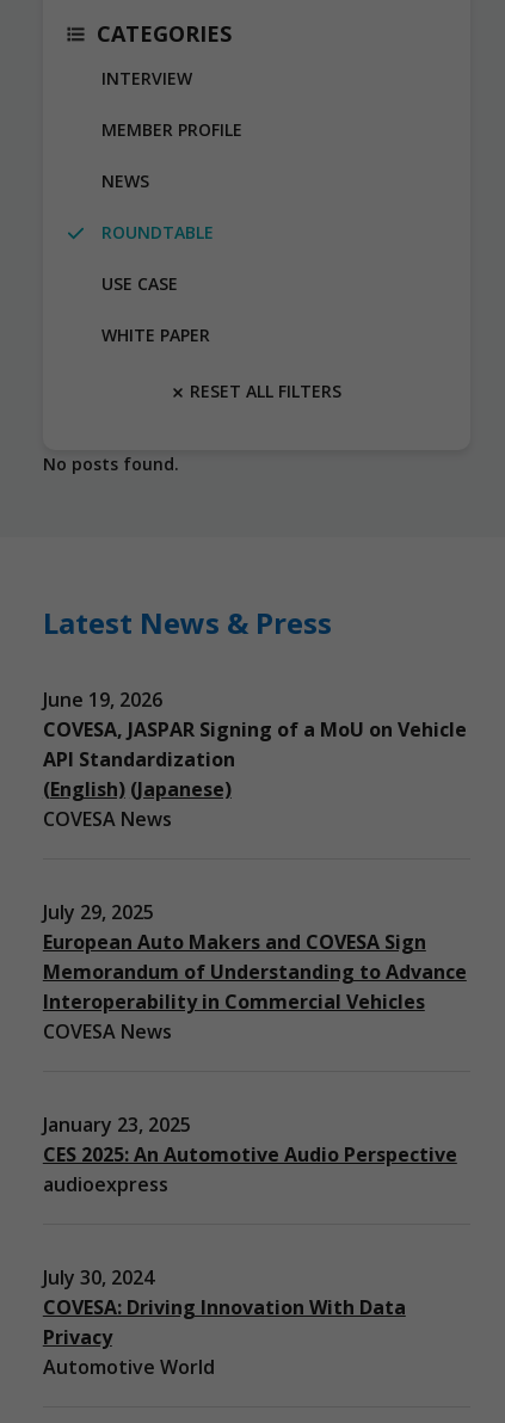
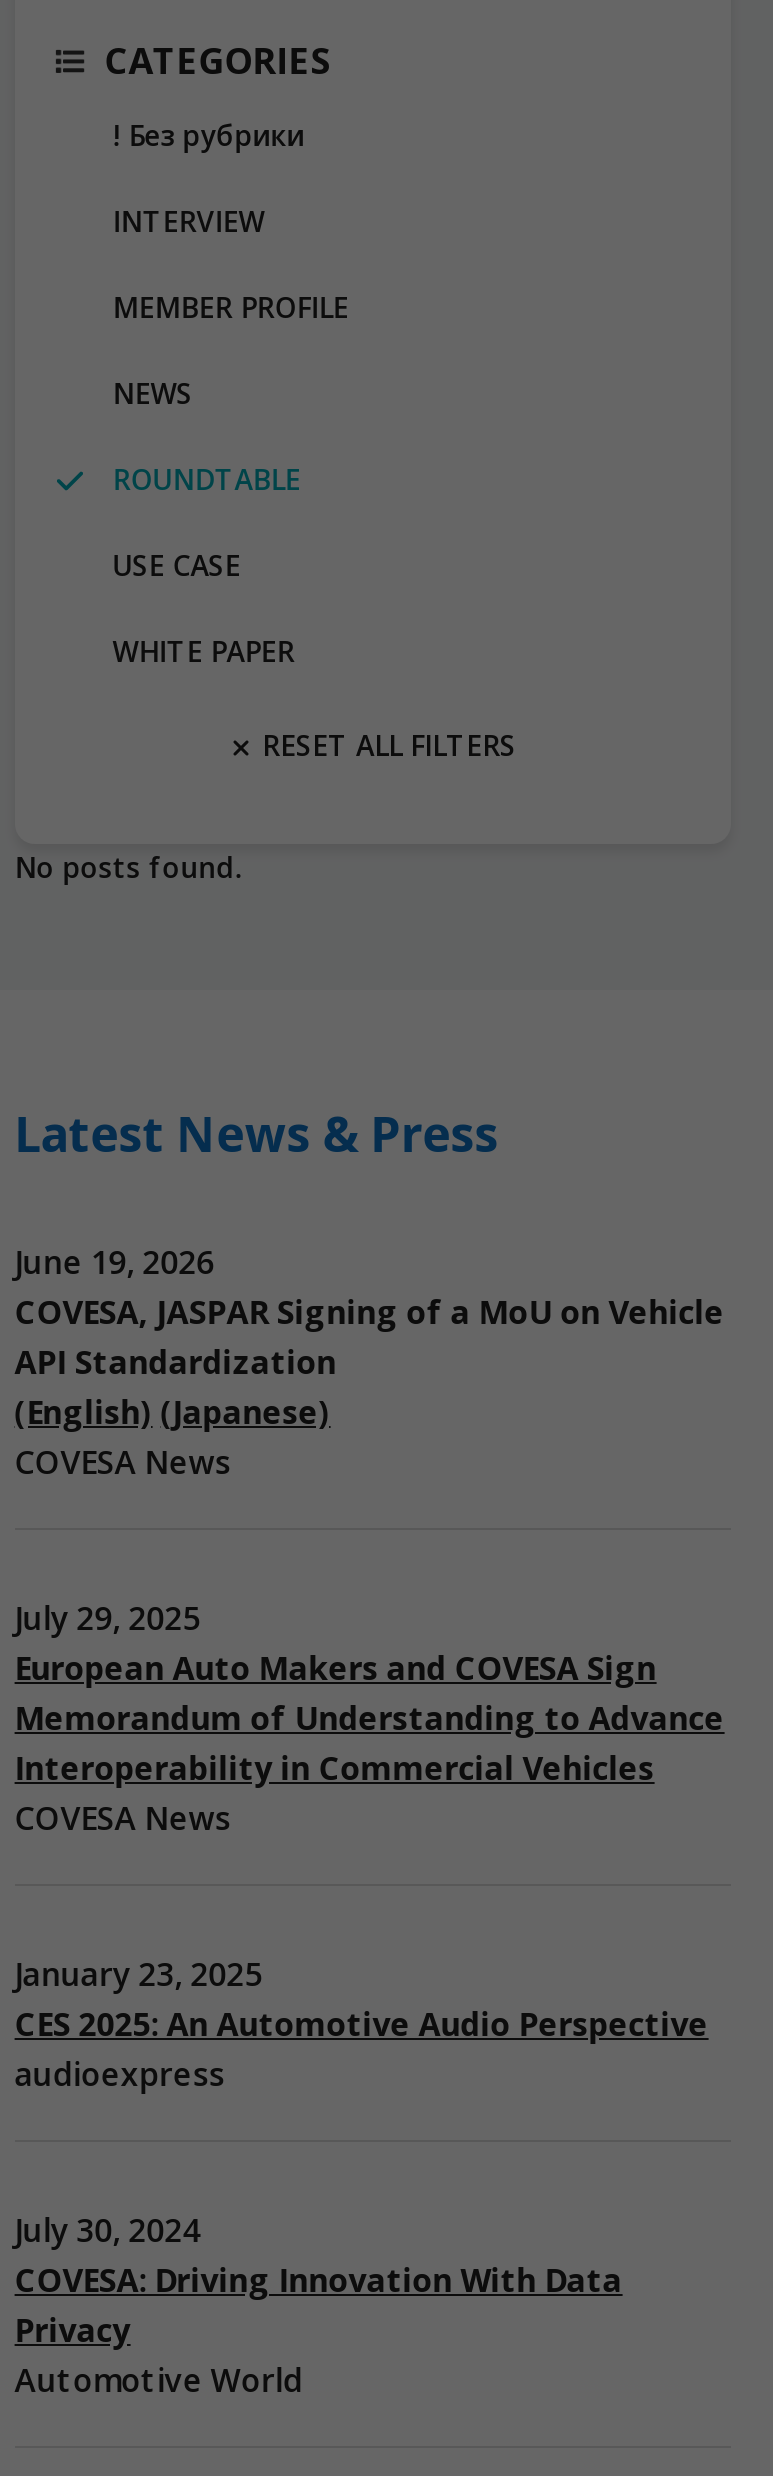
+ ! Без рубрики
